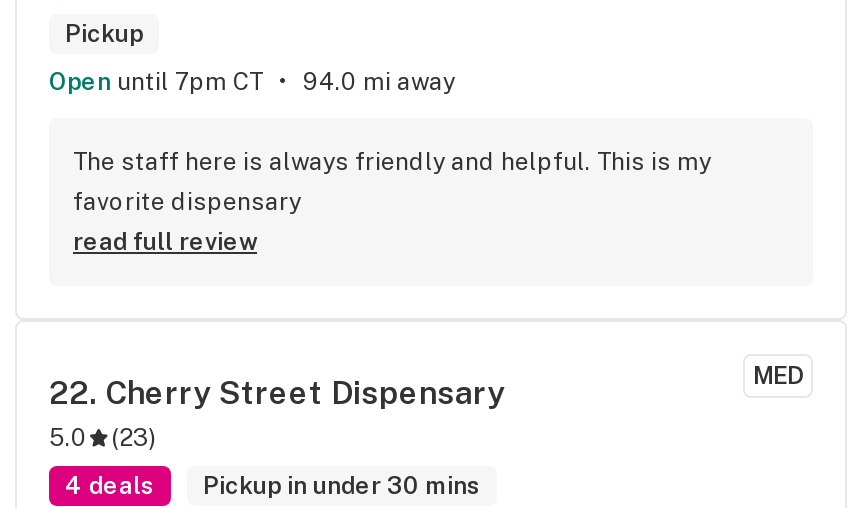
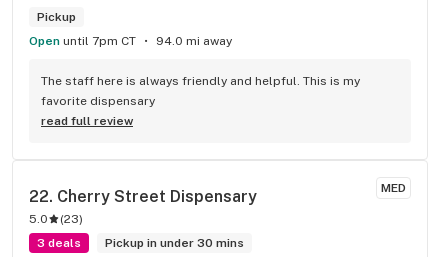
- 4 deals Pickup in under 30 mins
+ 3 deals Pickup in under 30 mins
